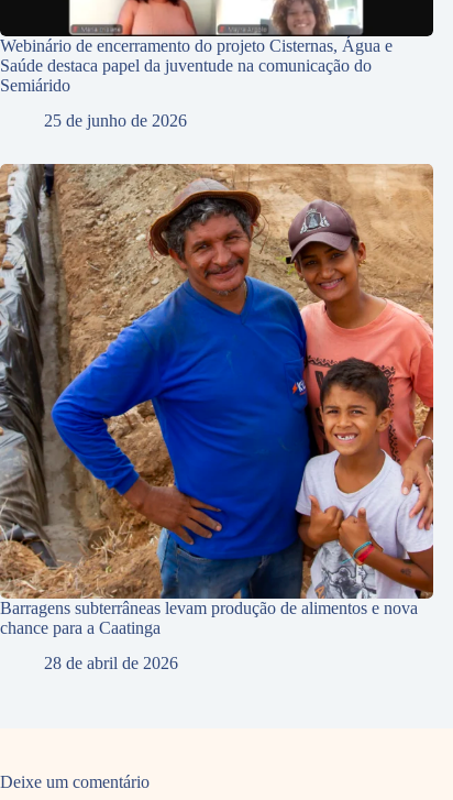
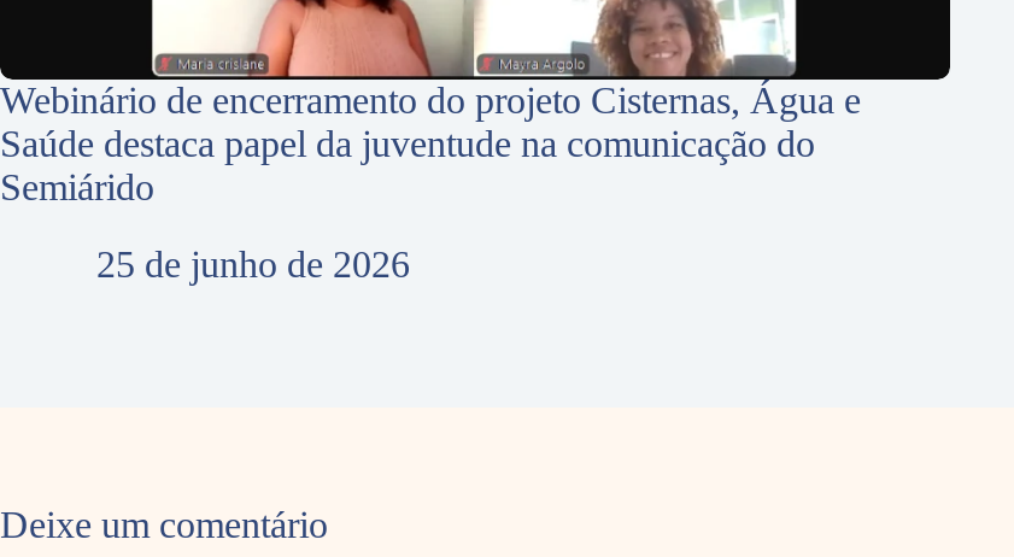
- [image]
- Barragens subterrâneas levam produção de alimentos e nova
- chance para a Caatinga
- 28 de abril de 2026
